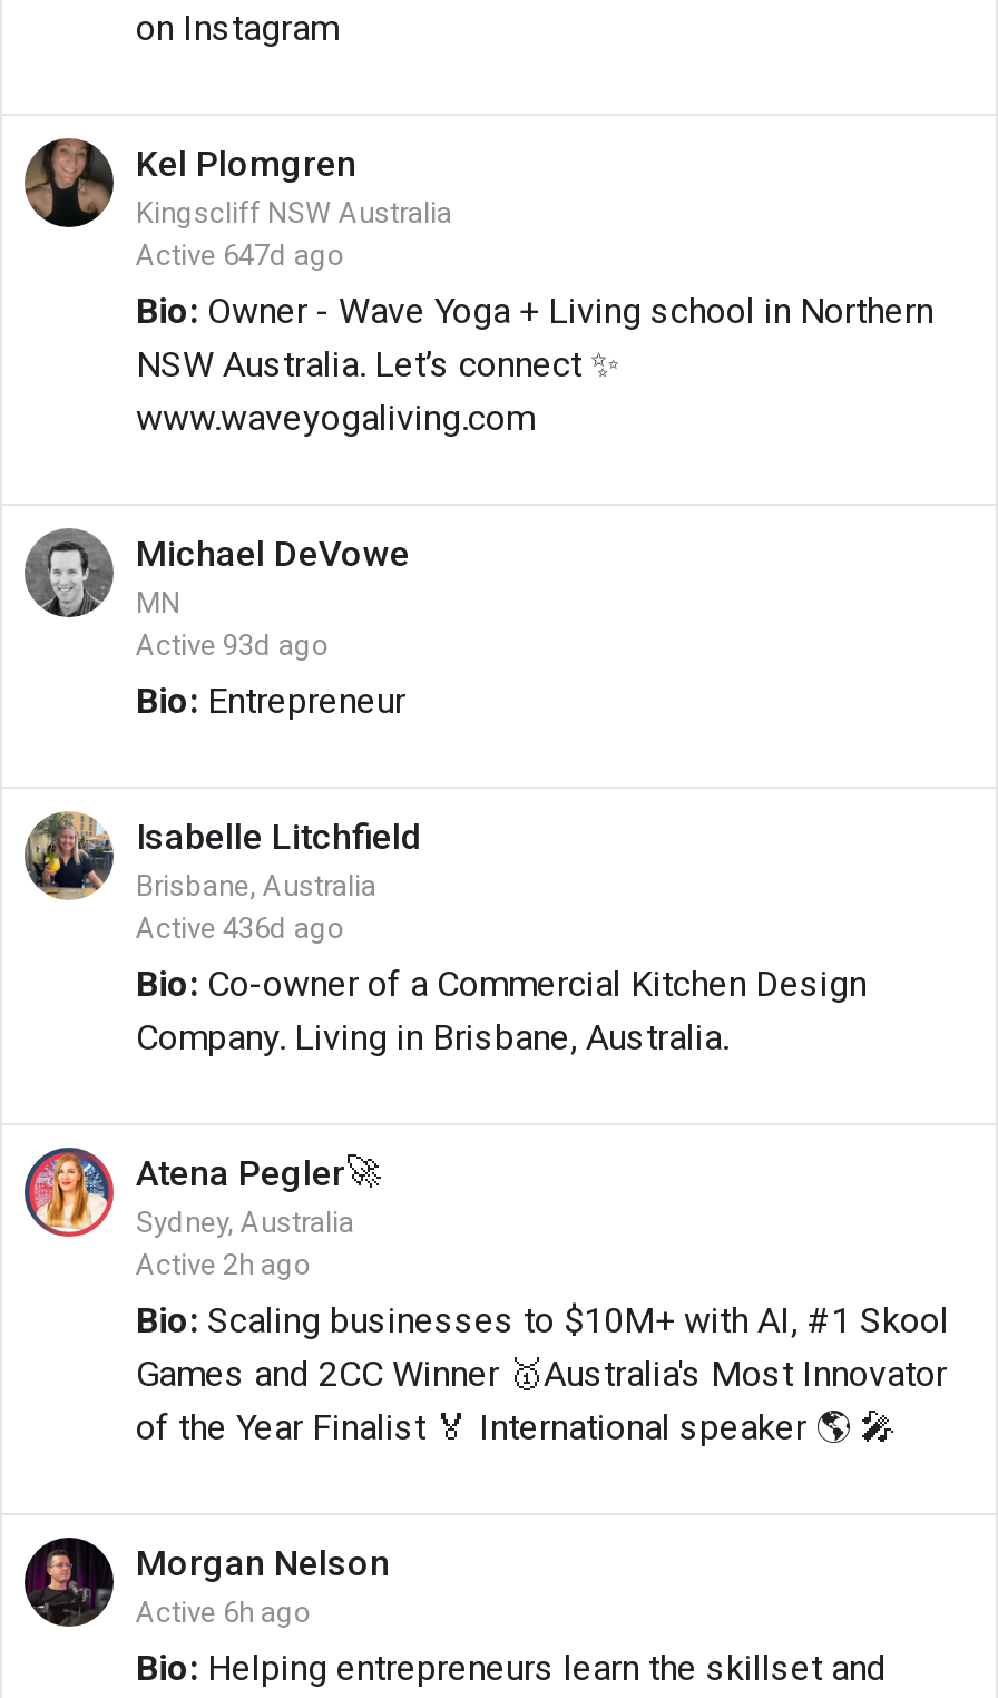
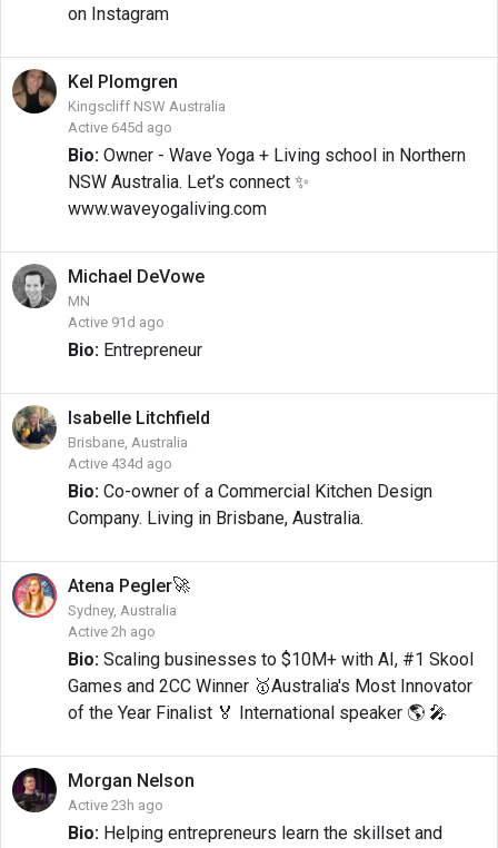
- Active 647d ago
+ Active 645d ago

- Active 93d ago
+ Active 91d ago

- Active 436d ago
+ Active 434d ago

- Active 6h ago
+ Active 23h ago
